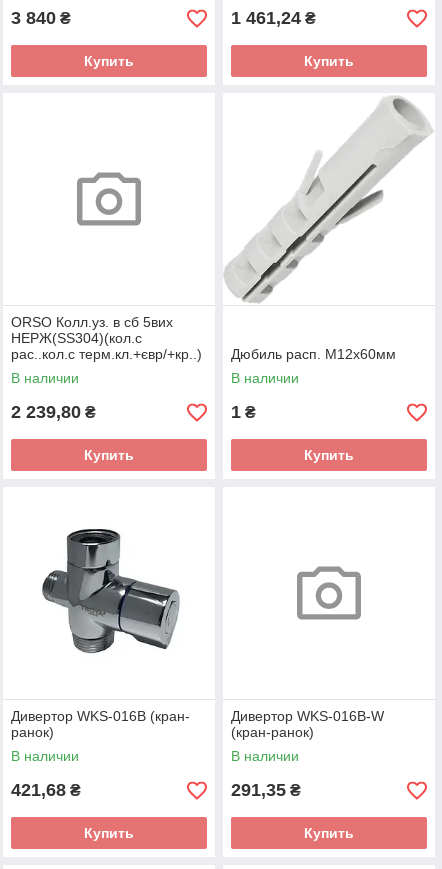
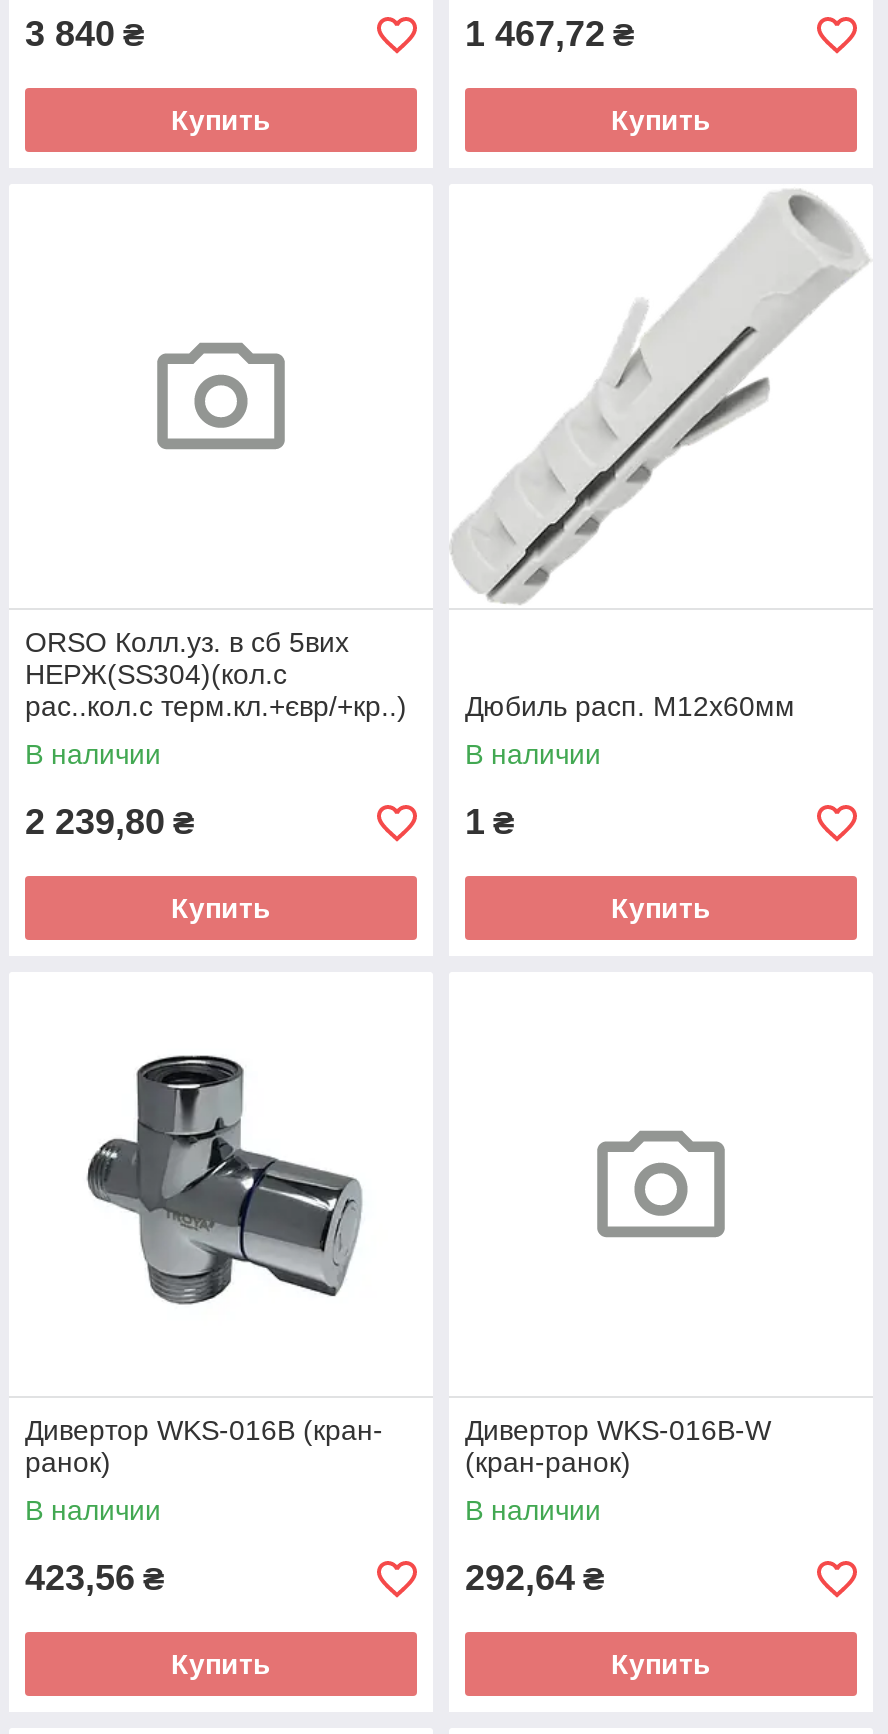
- 1 461,24 ₴
+ 1 467,72 ₴

- 421,68 ₴
+ 423,56 ₴

- 291,35 ₴
+ 292,64 ₴
